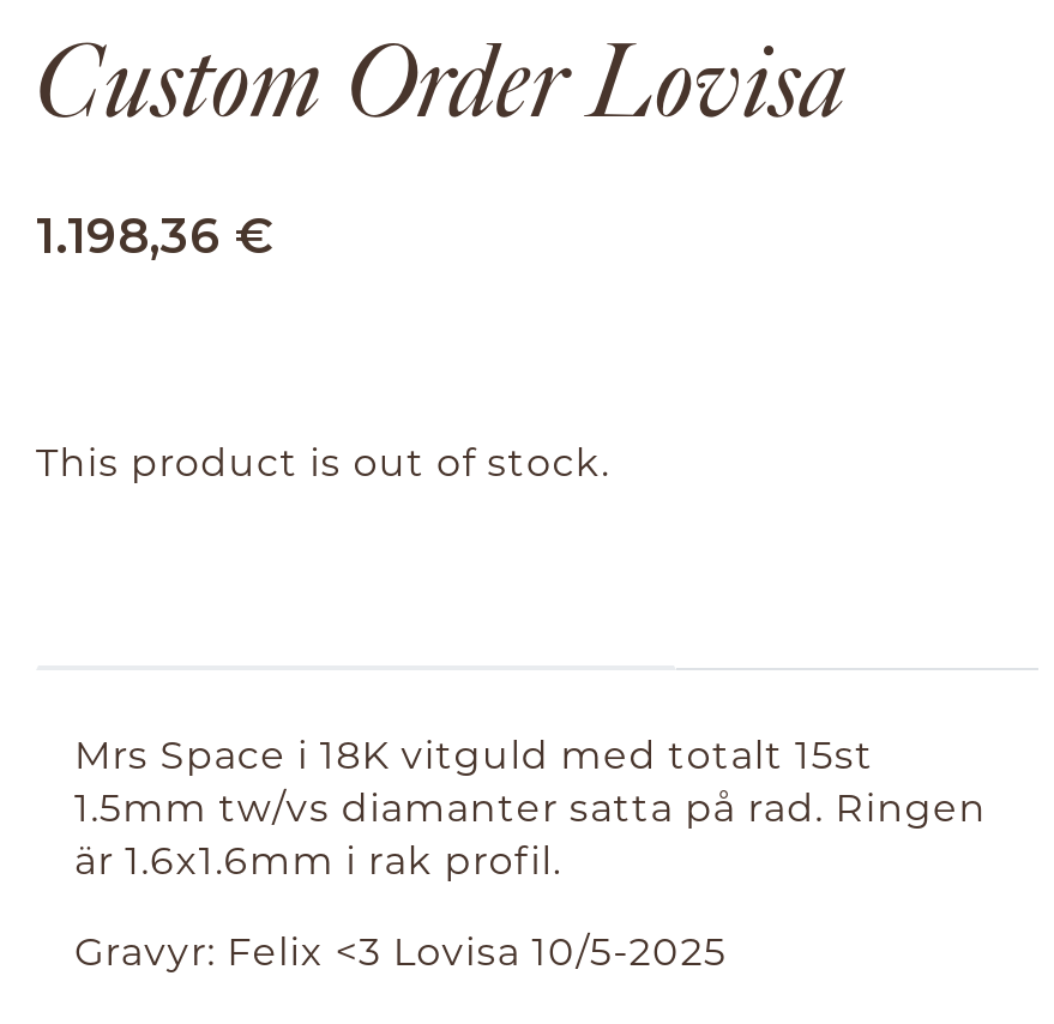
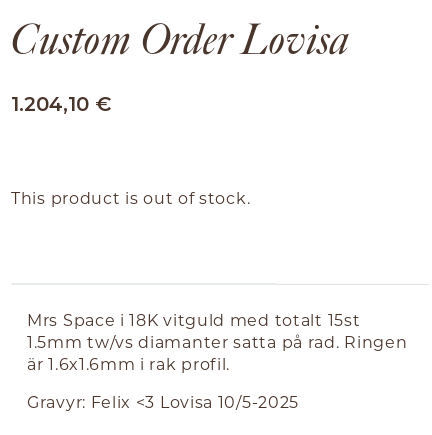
- 1.198,36 €
+ 1.204,10 €
